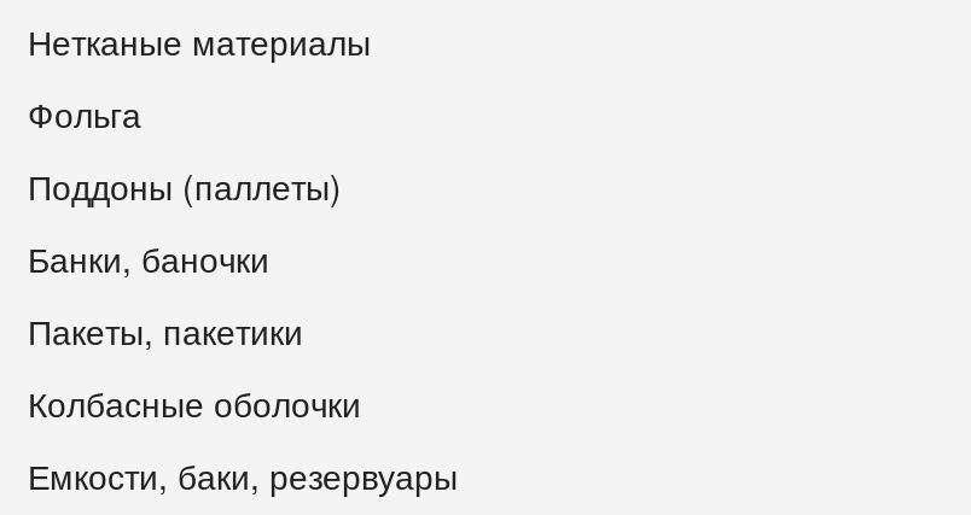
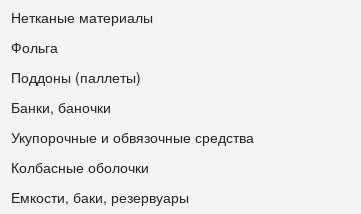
- Пакеты, пакетики
+ Укупорочные и обвязочные средства
